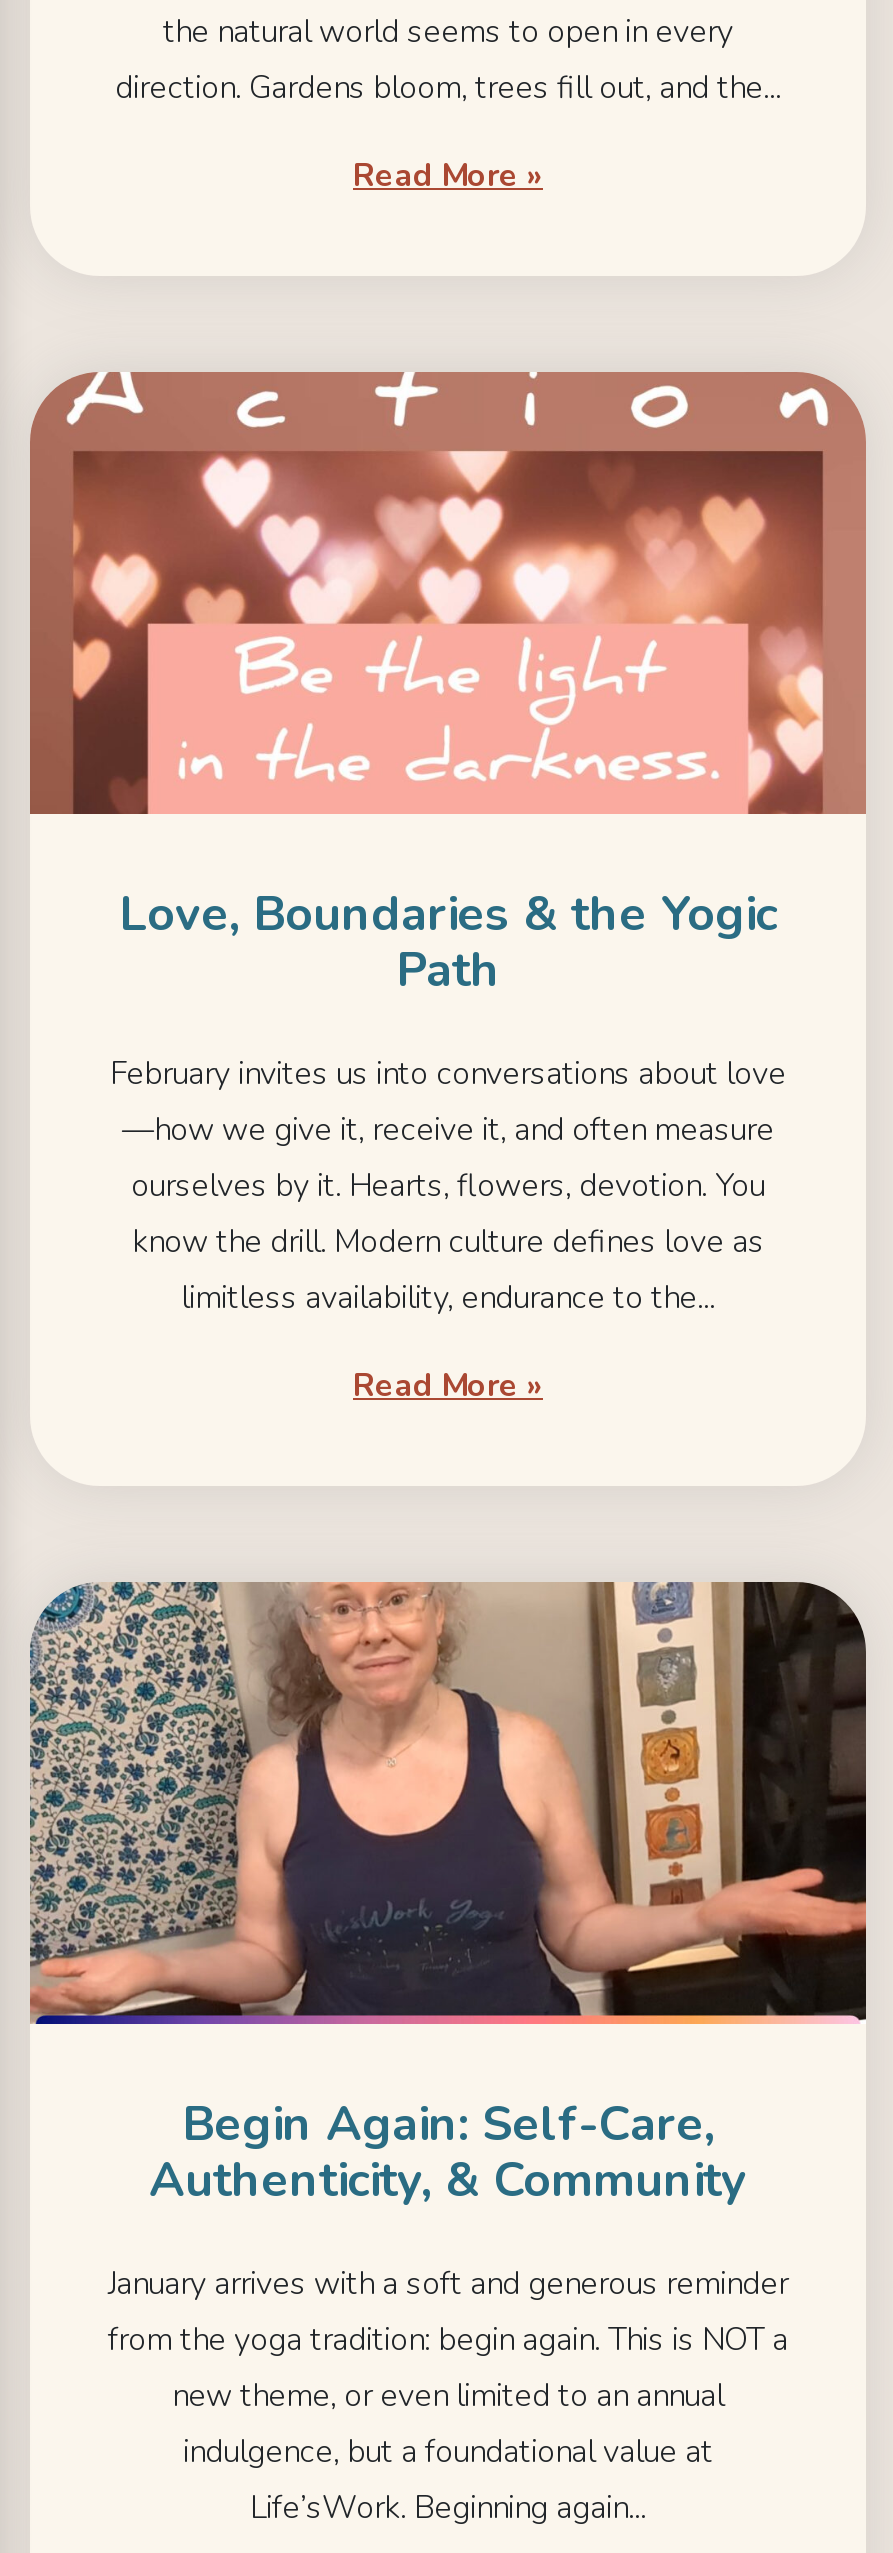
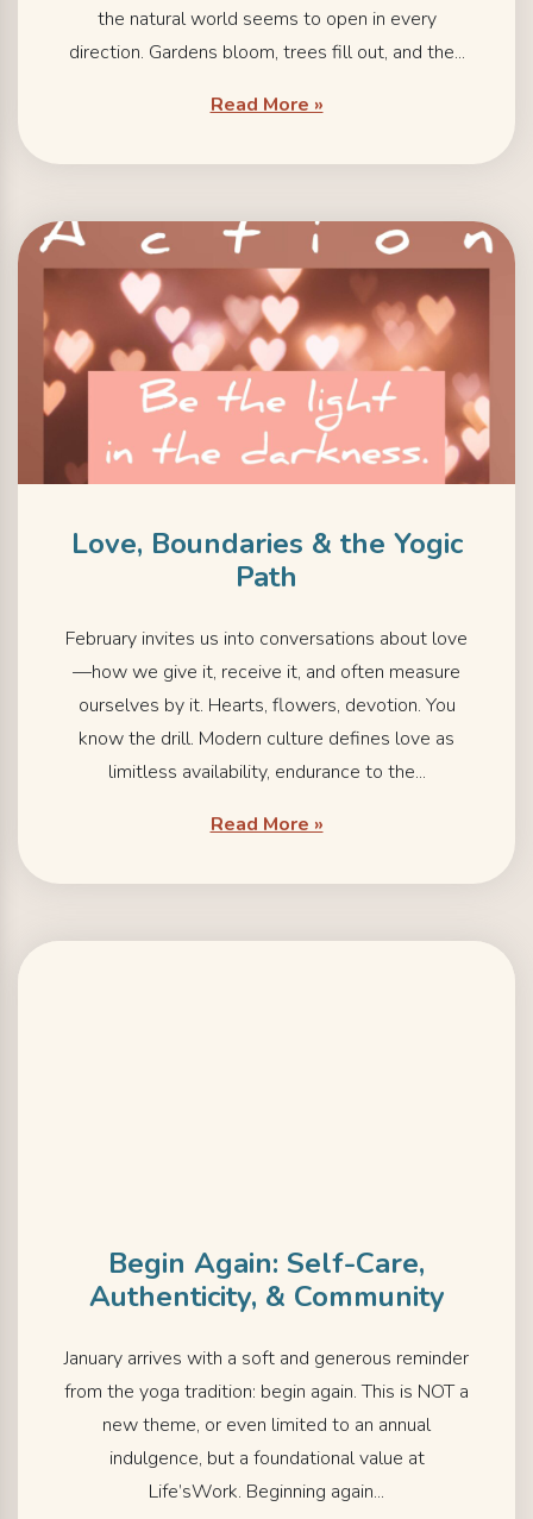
- [image]
